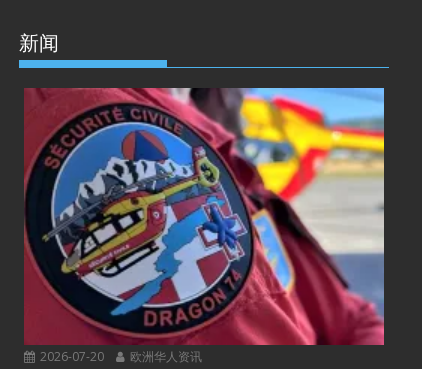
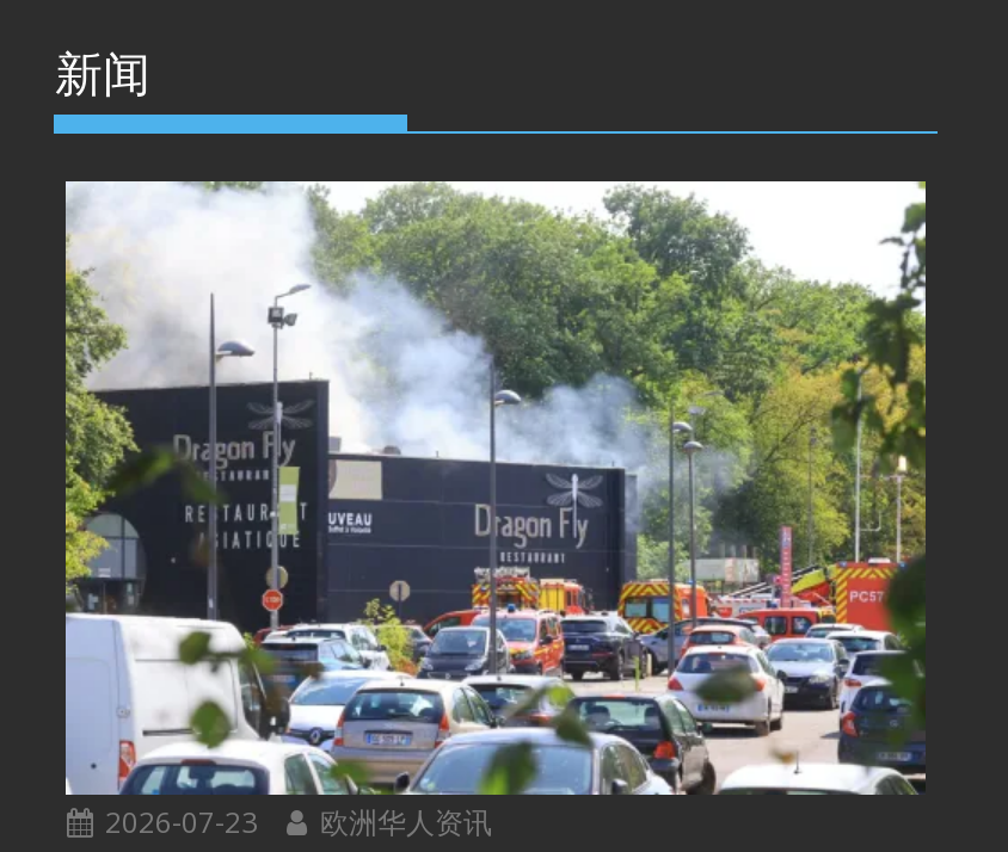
- [image]
- 2026-07-20 欧洲华人资讯
+ [image]
+ 2026-07-23 欧洲华人资讯
